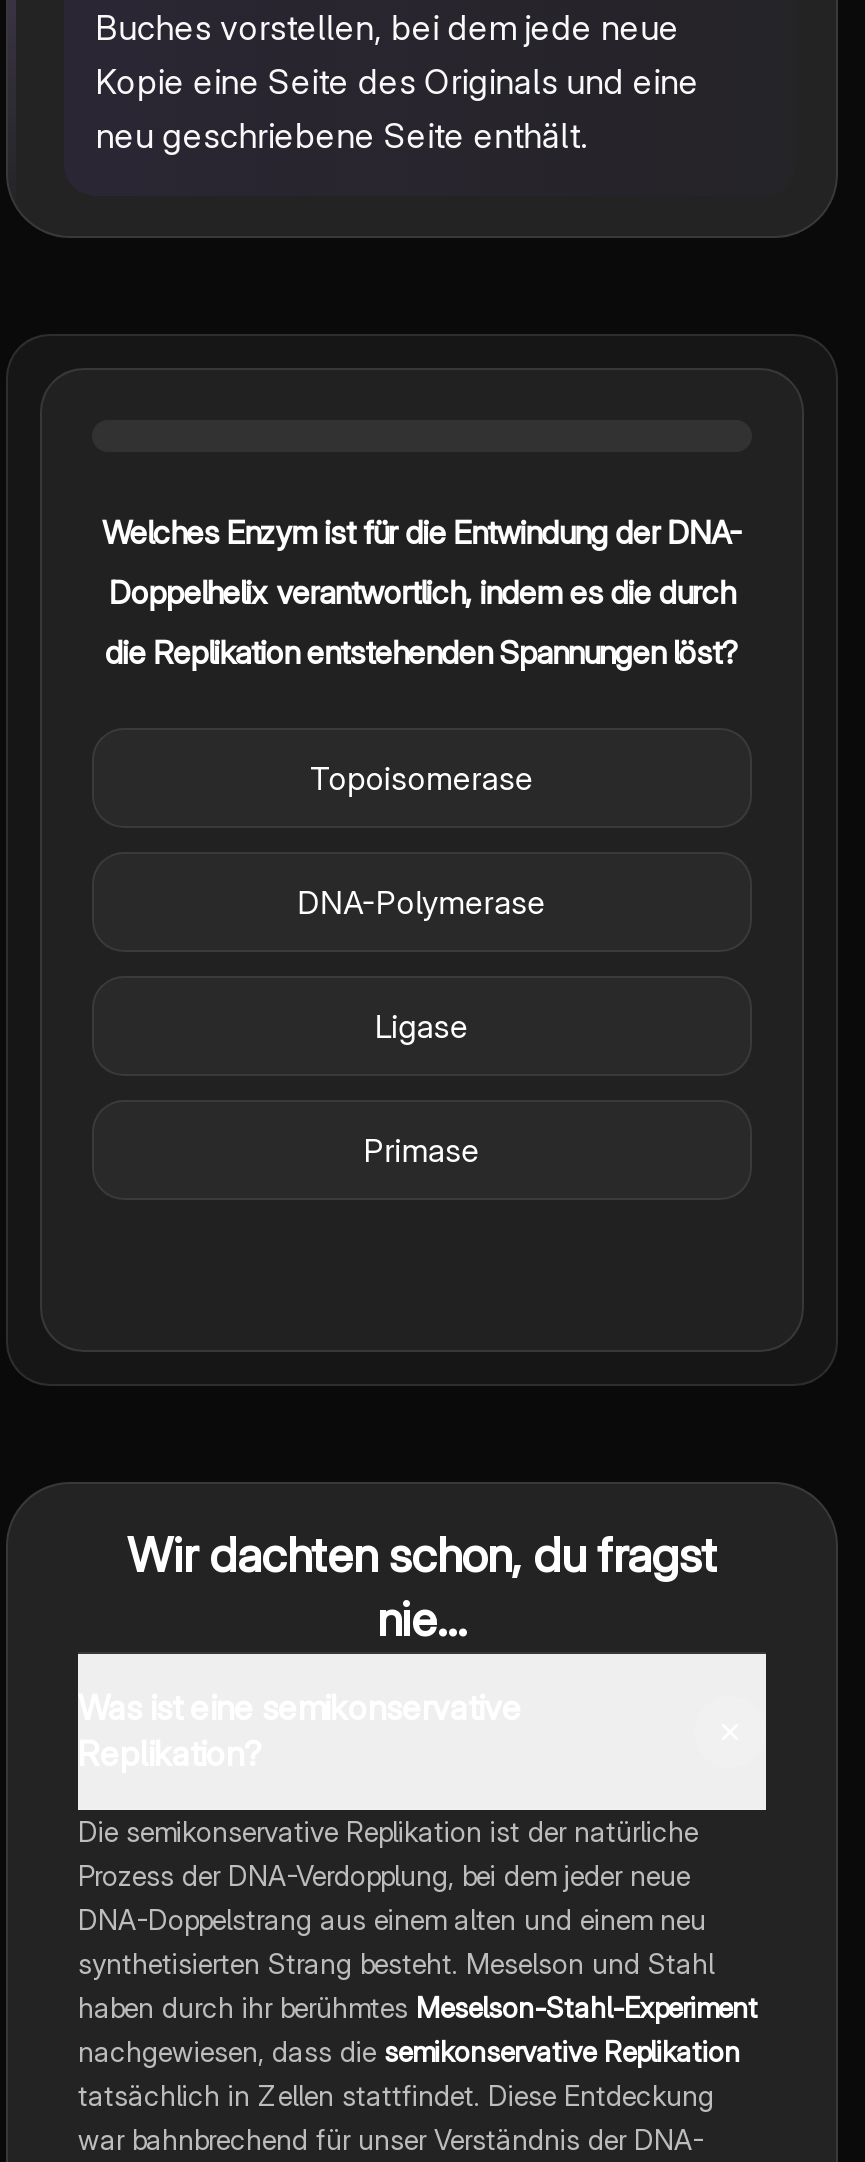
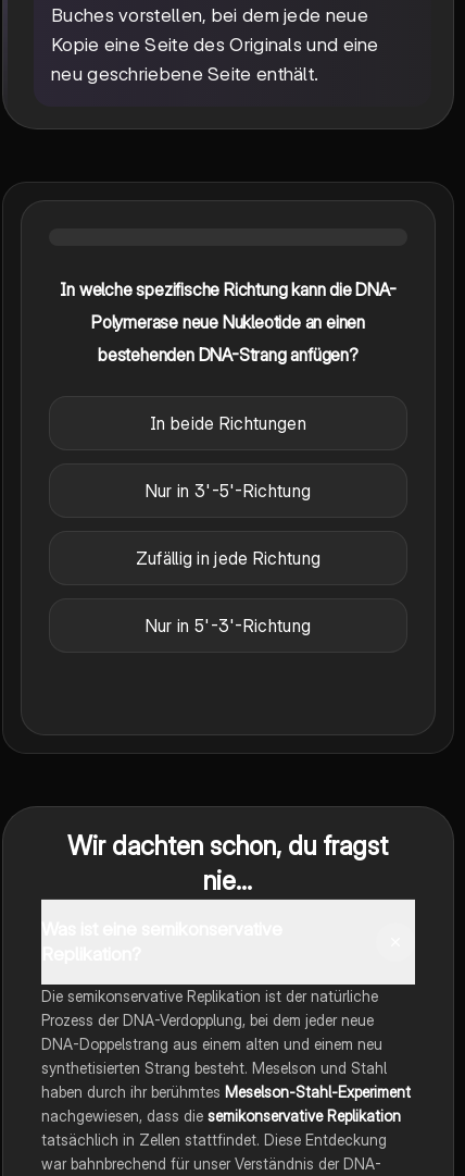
- Welches Enzym ist für die Entwindung der DNA-
+ In welche spezifische Richtung kann die DNA-

- Doppelhelix verantwortlich, indem es die durch
+ Polymerase neue Nukleotide an einen

- die Replikation entstehenden Spannungen löst?
+ bestehenden DNA-Strang anfügen?

- Topoisomerase
+ In beide Richtungen

- DNA-Polymerase
+ Nur in 3'-5'-Richtung

- Ligase
+ Zufällig in jede Richtung

- Primase
+ Nur in 5'-3'-Richtung
